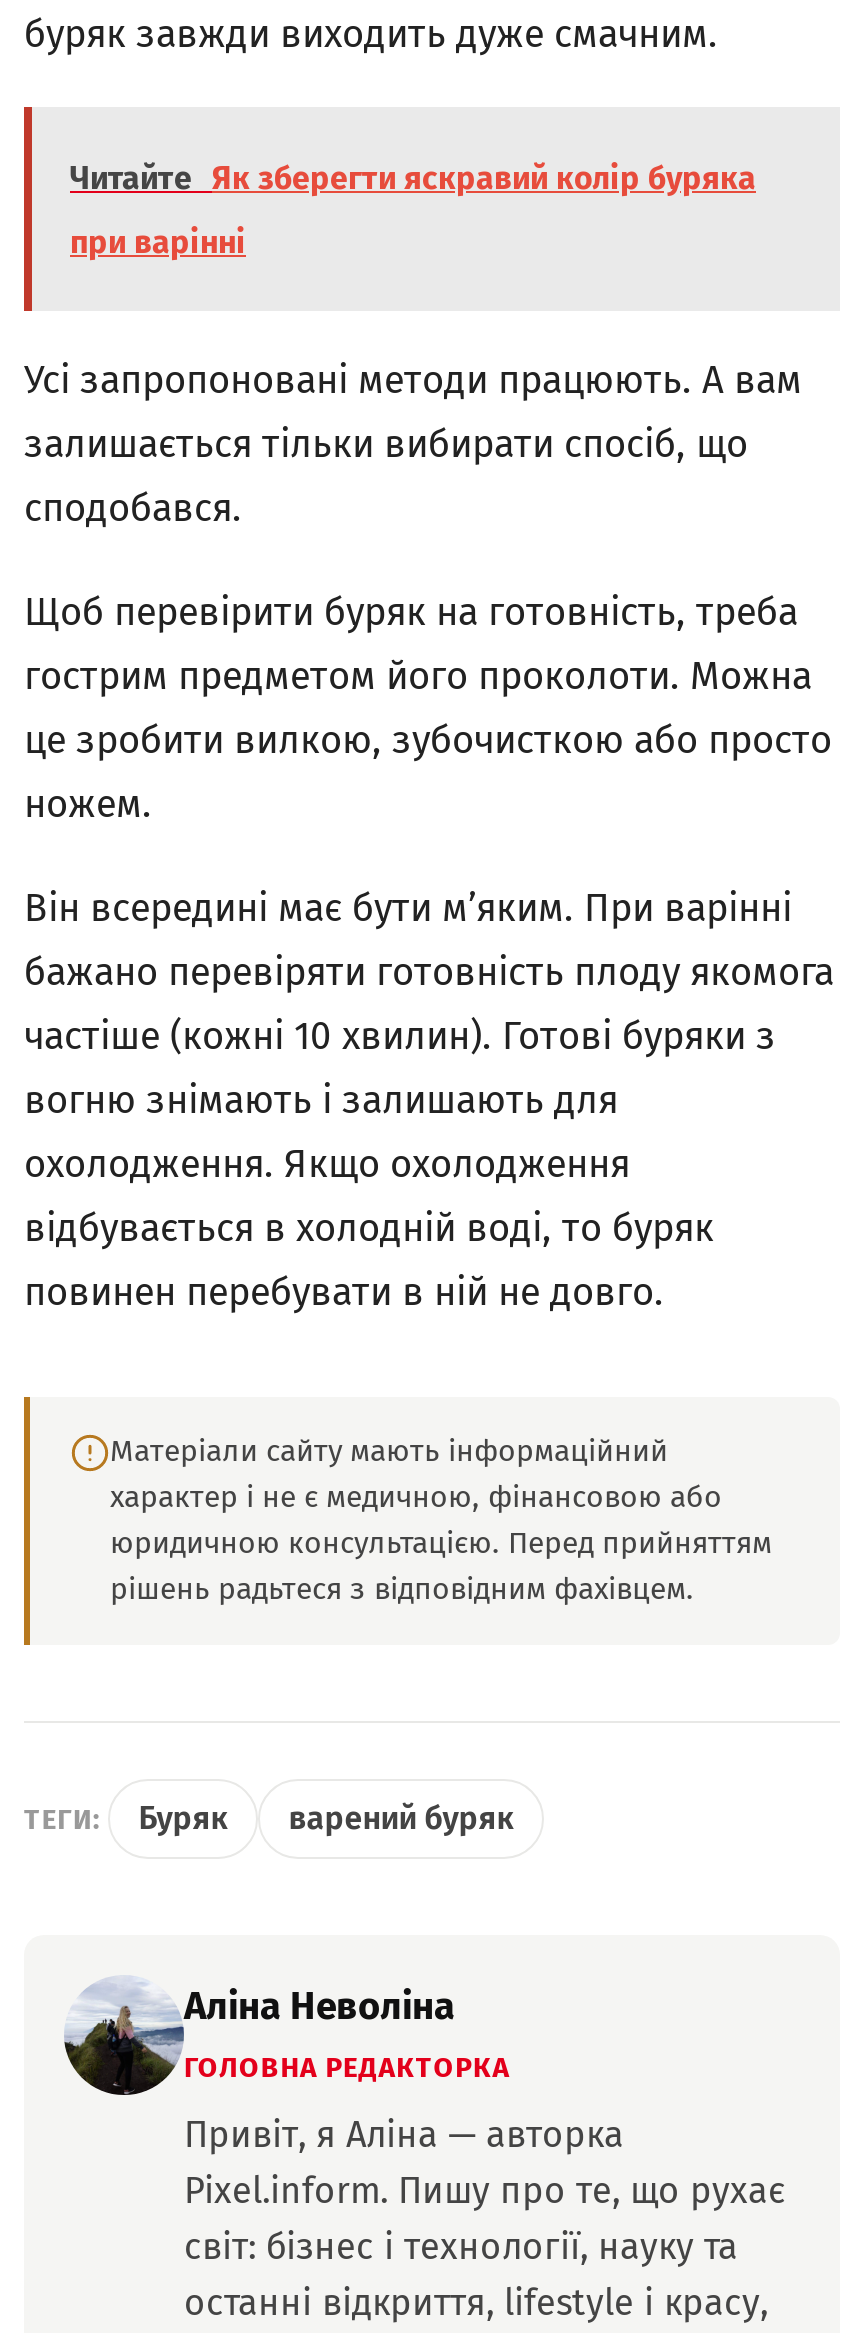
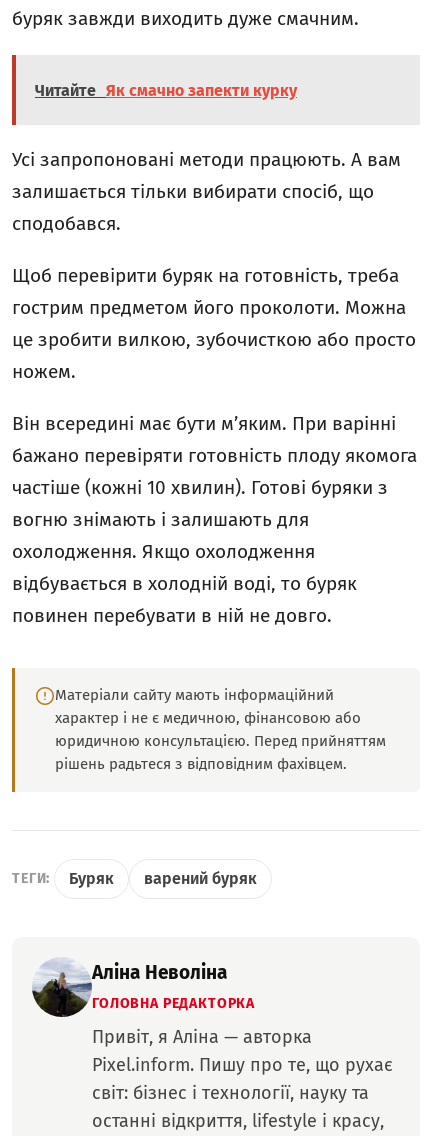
- Читайте Як зберегти яскравий колір буряка
- при варінні
+ Читайте Як смачно запекти курку
